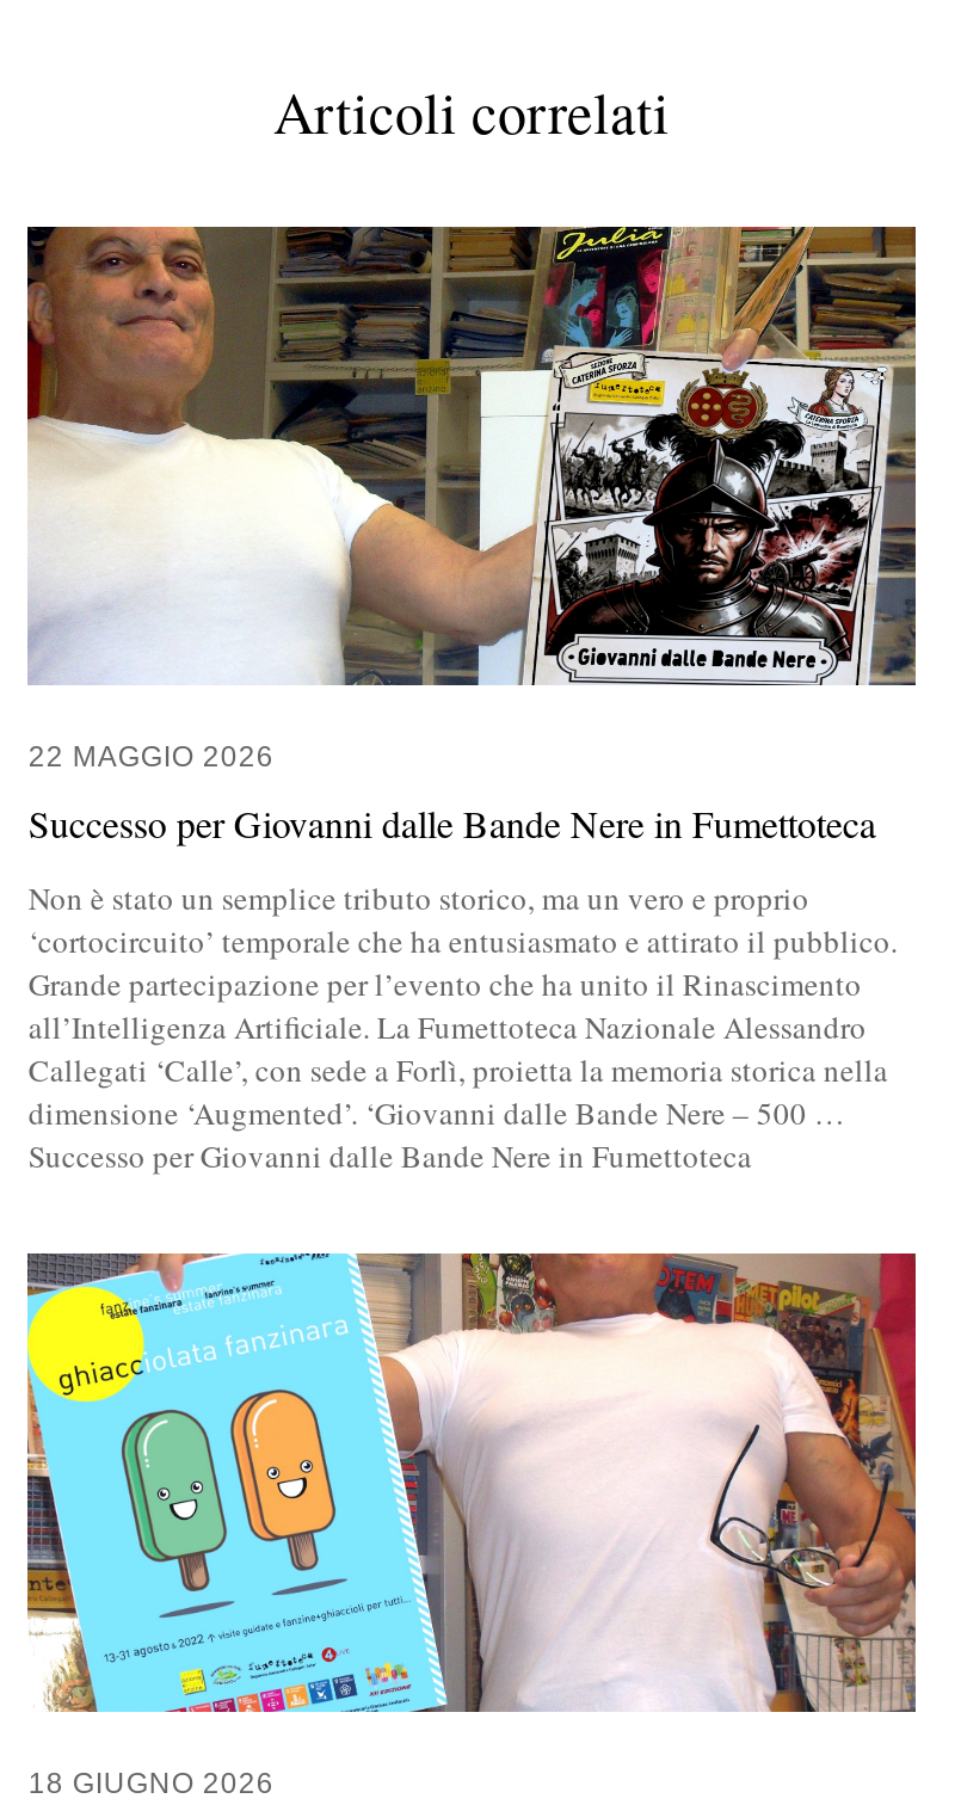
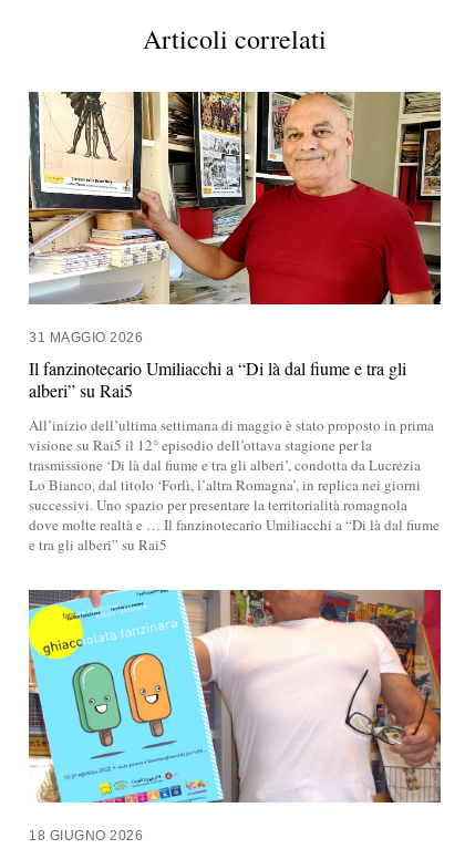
- [image]
- 22 MAGGIO 2026
+ [image]
+ 31 MAGGIO 2026

- Successo per Giovanni dalle Bande Nere in Fumettoteca
+ Il fanzinotecario Umiliacchi a “Di là dal fiume e tra gli
+ alberi” su Rai5

- Non è stato un semplice tributo storico, ma un vero e proprio
- ‘cortocircuito’ temporale che ha entusiasmato e attirato il pubblico.
- Grande partecipazione per l’evento che ha unito il Rinascimento
- all’Intelligenza Artificiale. La Fumettoteca Nazionale Alessandro
- Callegati ‘Calle’, con sede a Forlì, proietta la memoria storica nella
- dimensione ‘Augmented’. ‘Giovanni dalle Bande Nere – 500 …
- Successo per Giovanni dalle Bande Nere in Fumettoteca
+ All’inizio dell’ultima settimana di maggio è stato proposto in prima
+ visione su Rai5 il 12° episodio dell’ottava stagione per la
+ trasmissione ‘Di là dal fiume e tra gli alberi’, condotta da Lucrezia
+ Lo Bianco, dal titolo ‘Forlì, l’altra Romagna’, in replica nei giorni
+ successivi. Uno spazio per presentare la territorialità romagnola
+ dove molte realtà e … Il fanzinotecario Umiliacchi a “Di là dal fiume
+ e tra gli alberi” su Rai5
